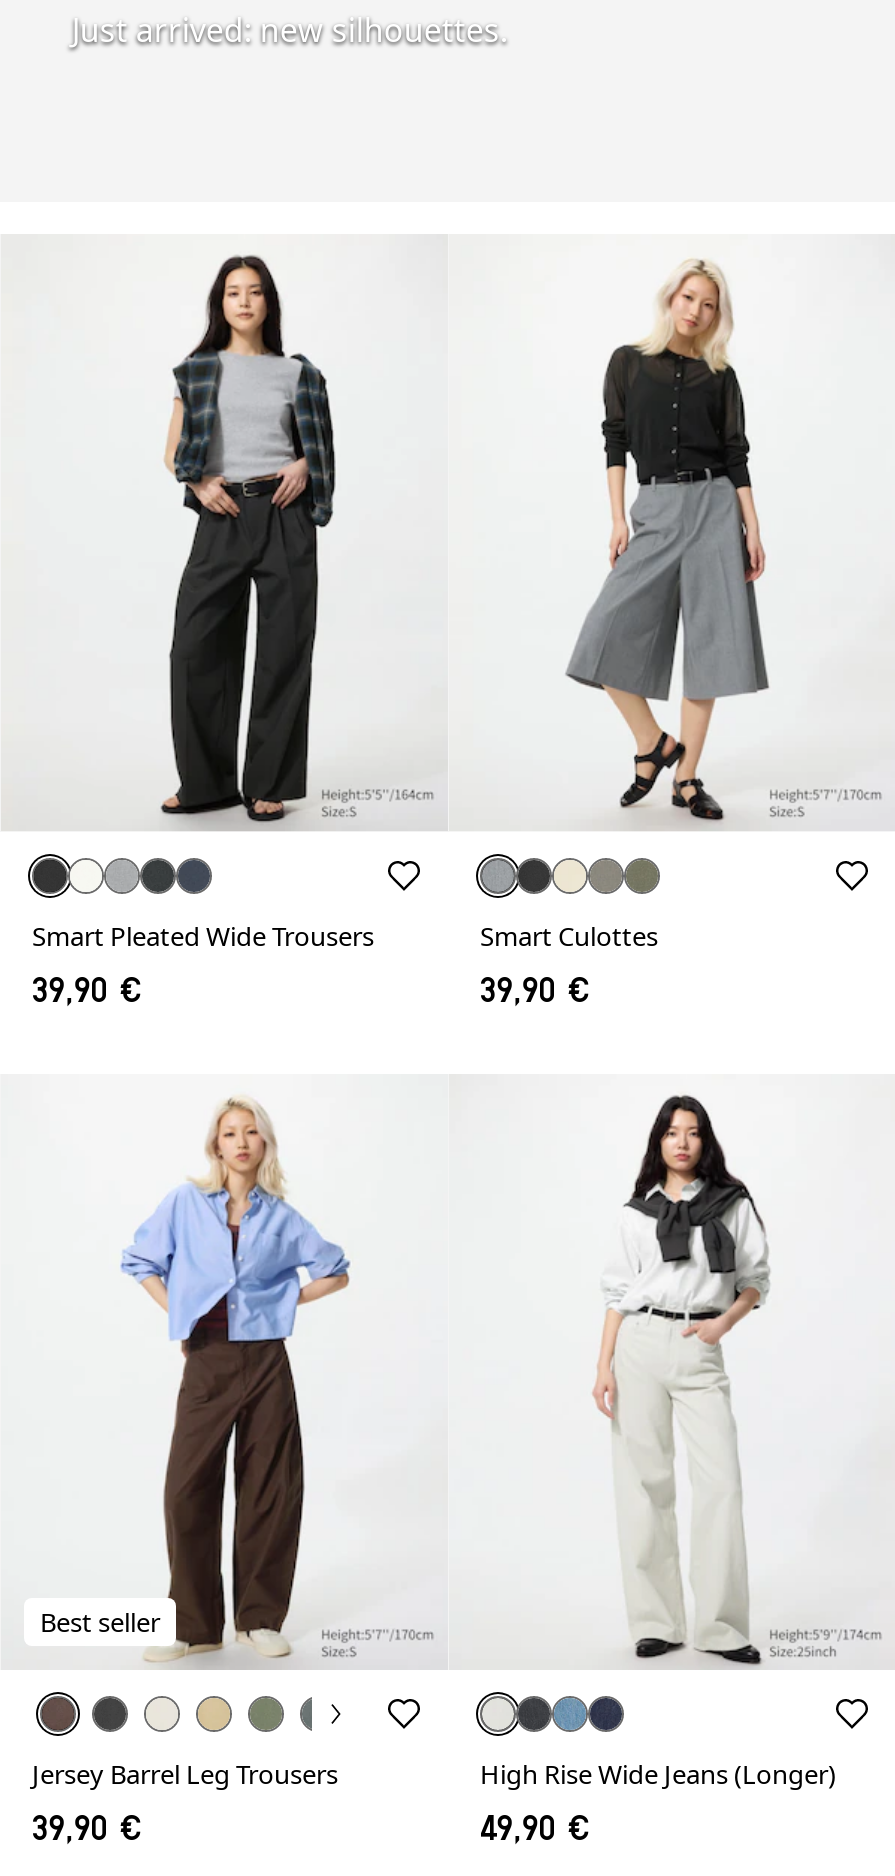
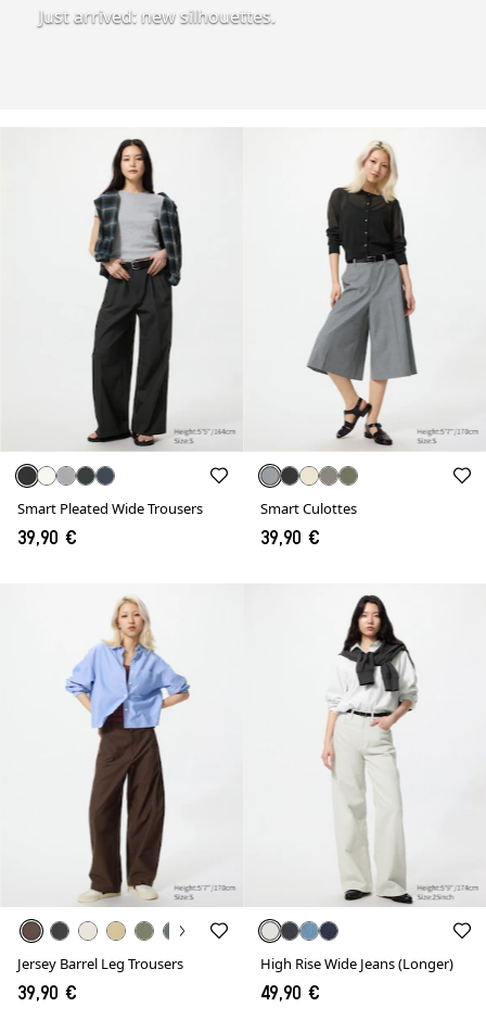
- Best seller
